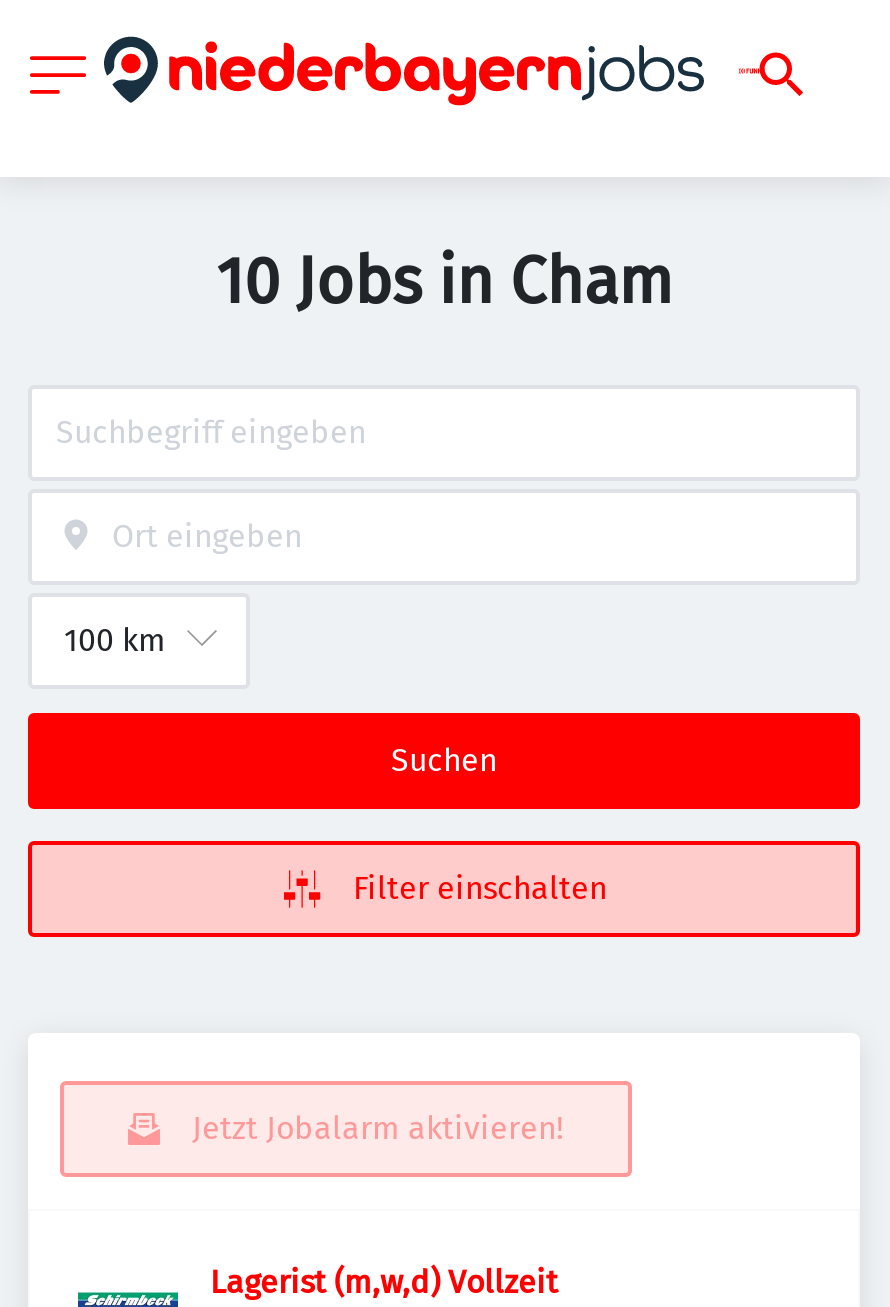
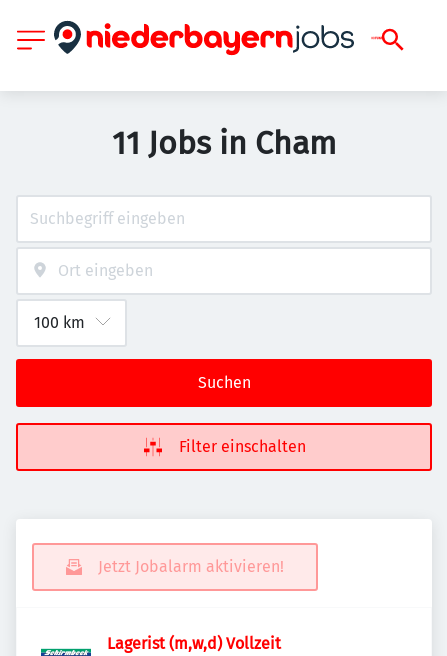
- 10 Jobs in Cham
+ 11 Jobs in Cham
